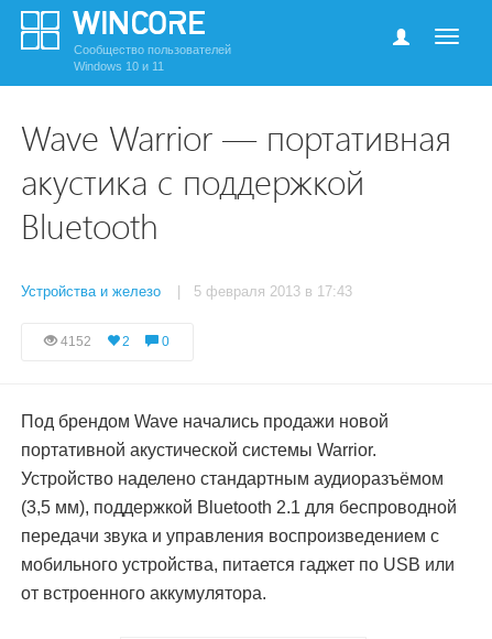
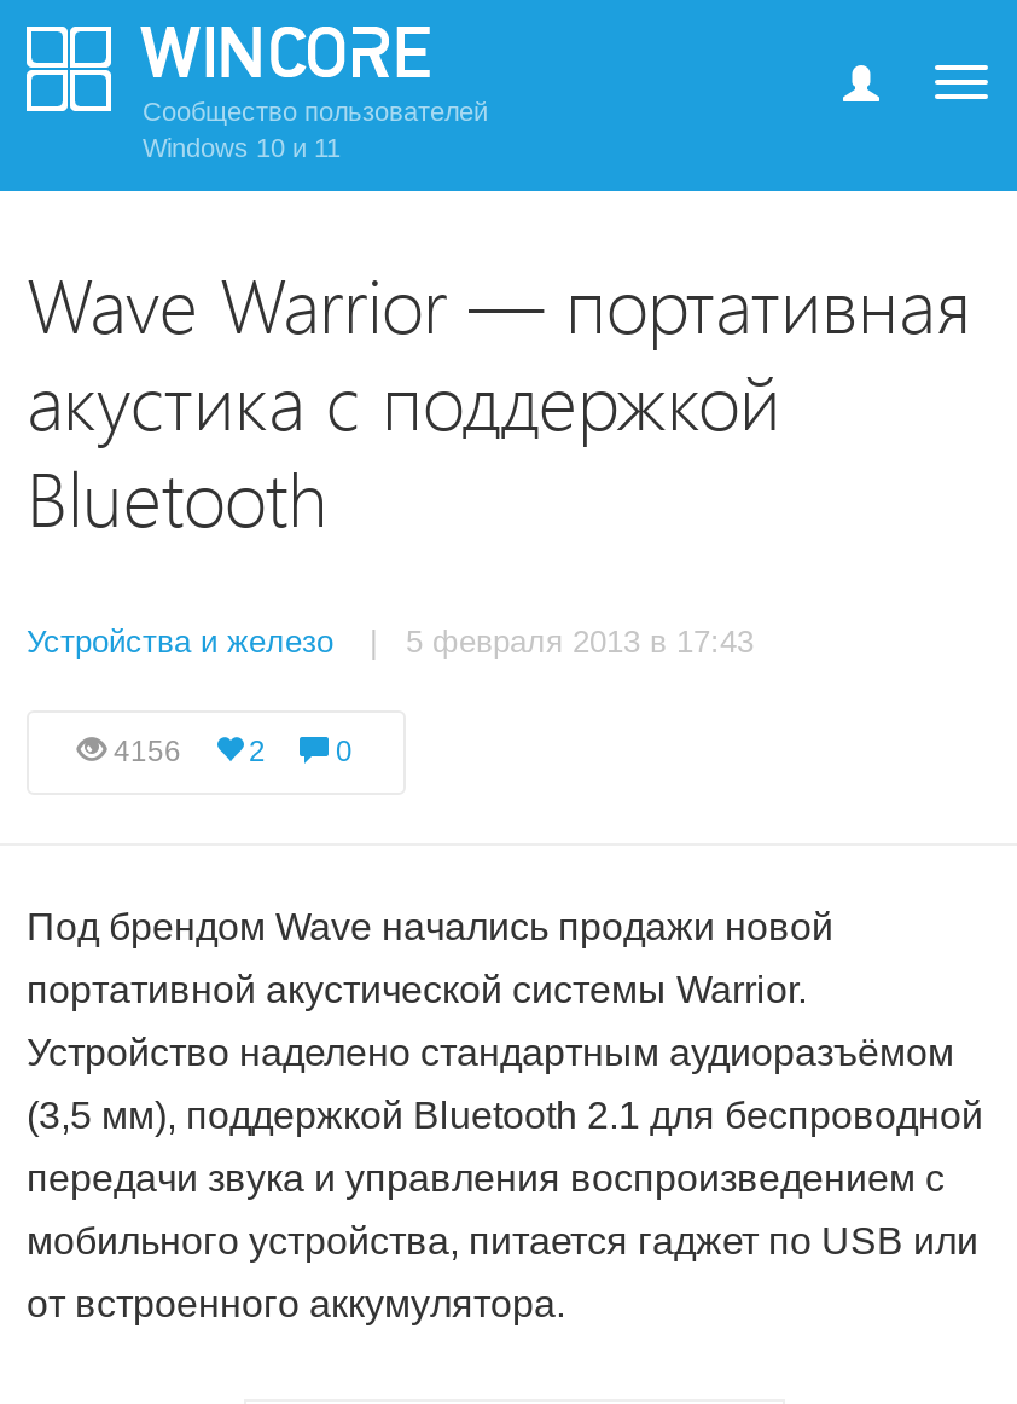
- 4152 2 0
+ 4156 2 0
